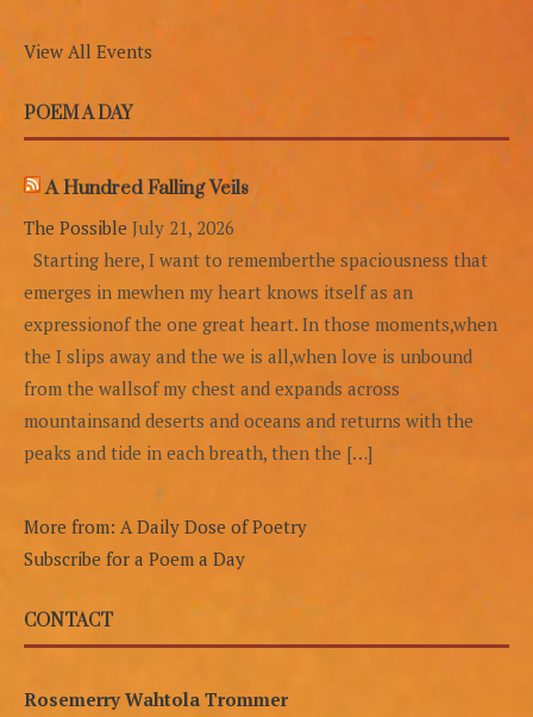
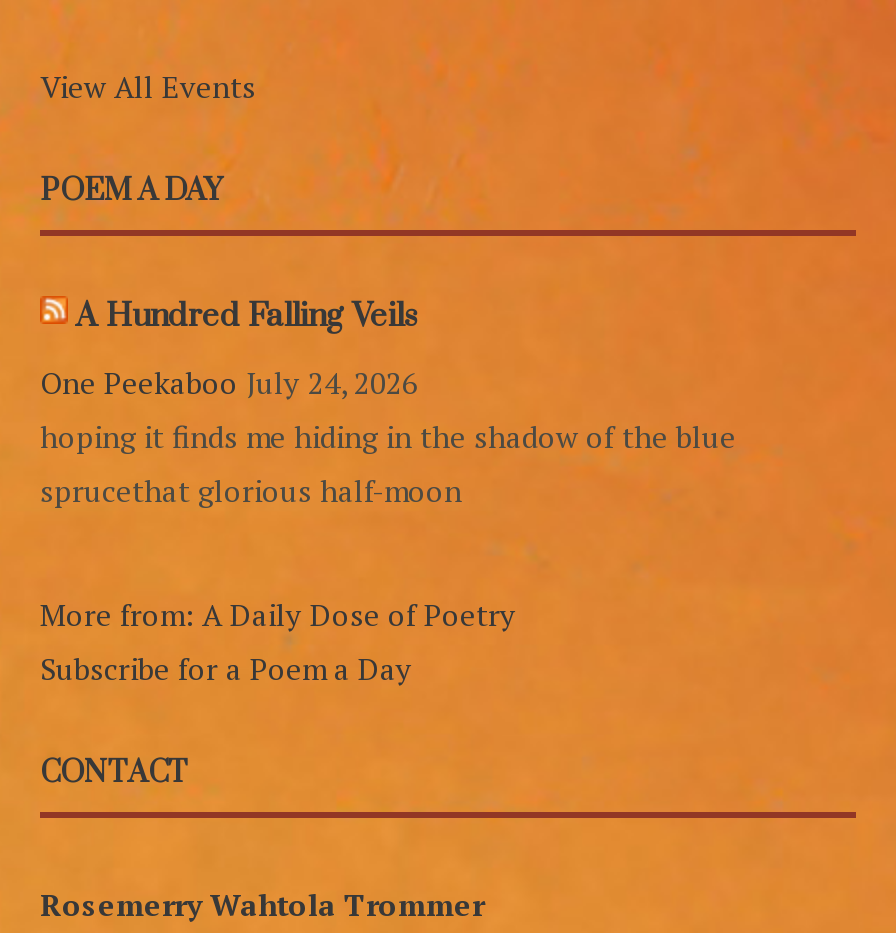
- The Possible July 21, 2026
- Starting here, I want to rememberthe spaciousness that
- emerges in mewhen my heart knows itself as an
- expressionof the one great heart. In those moments,when
- the I slips away and the we is all,when love is unbound
- from the wallsof my chest and expands across
- mountainsand deserts and oceans and returns with the
- peaks and tide in each breath, then the […]
+ One Peekaboo July 24, 2026
+ hoping it finds me hiding in the shadow of the blue
+ sprucethat glorious half-moon
